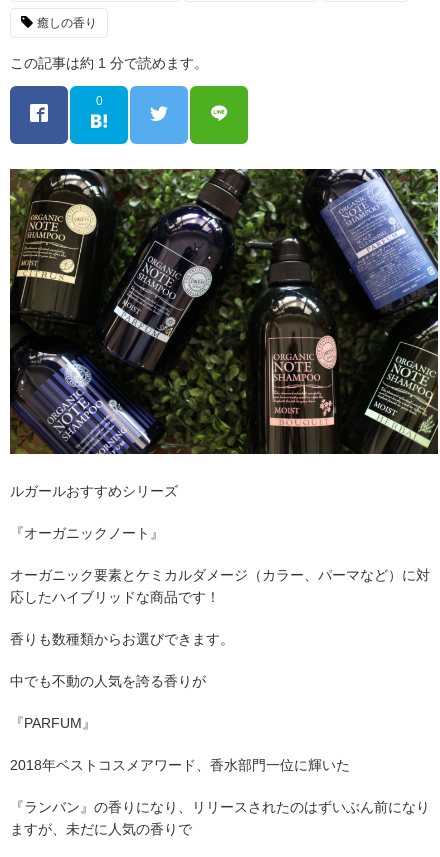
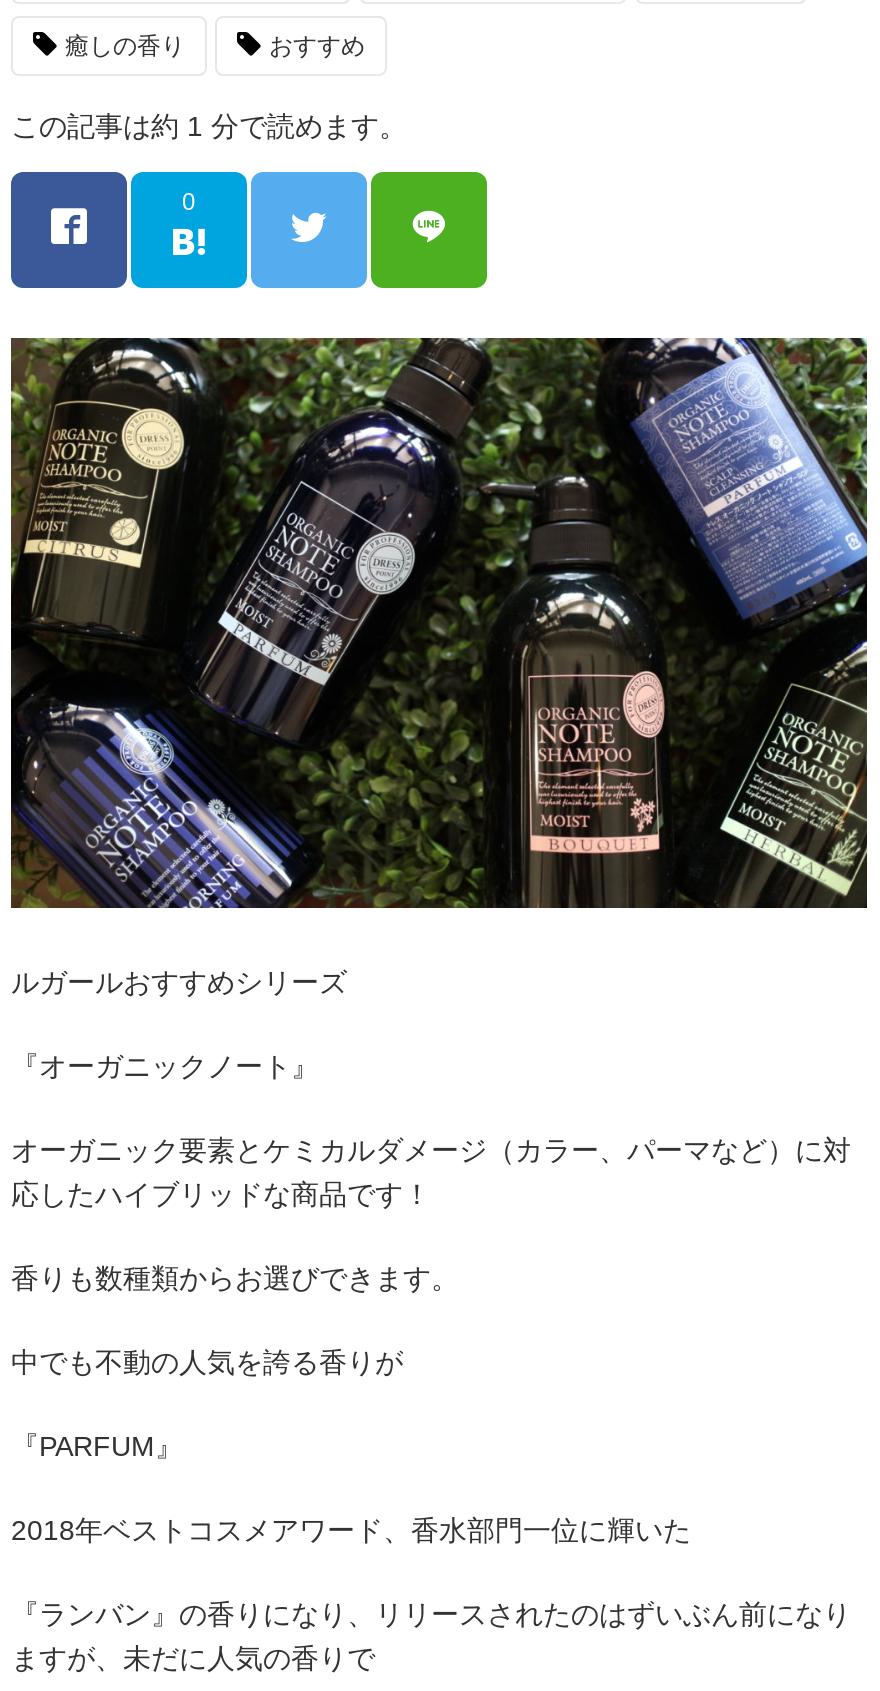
+ おすすめ
